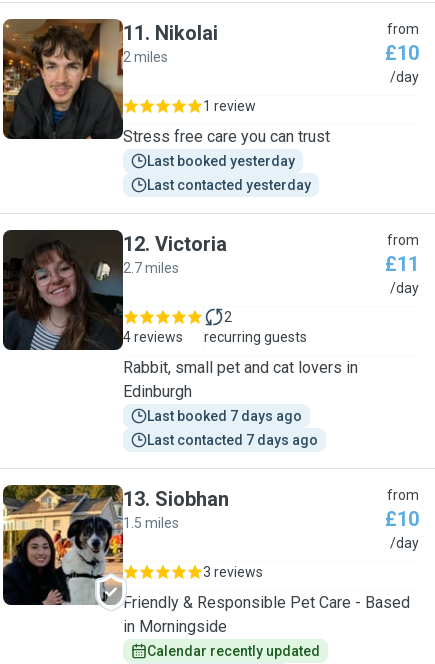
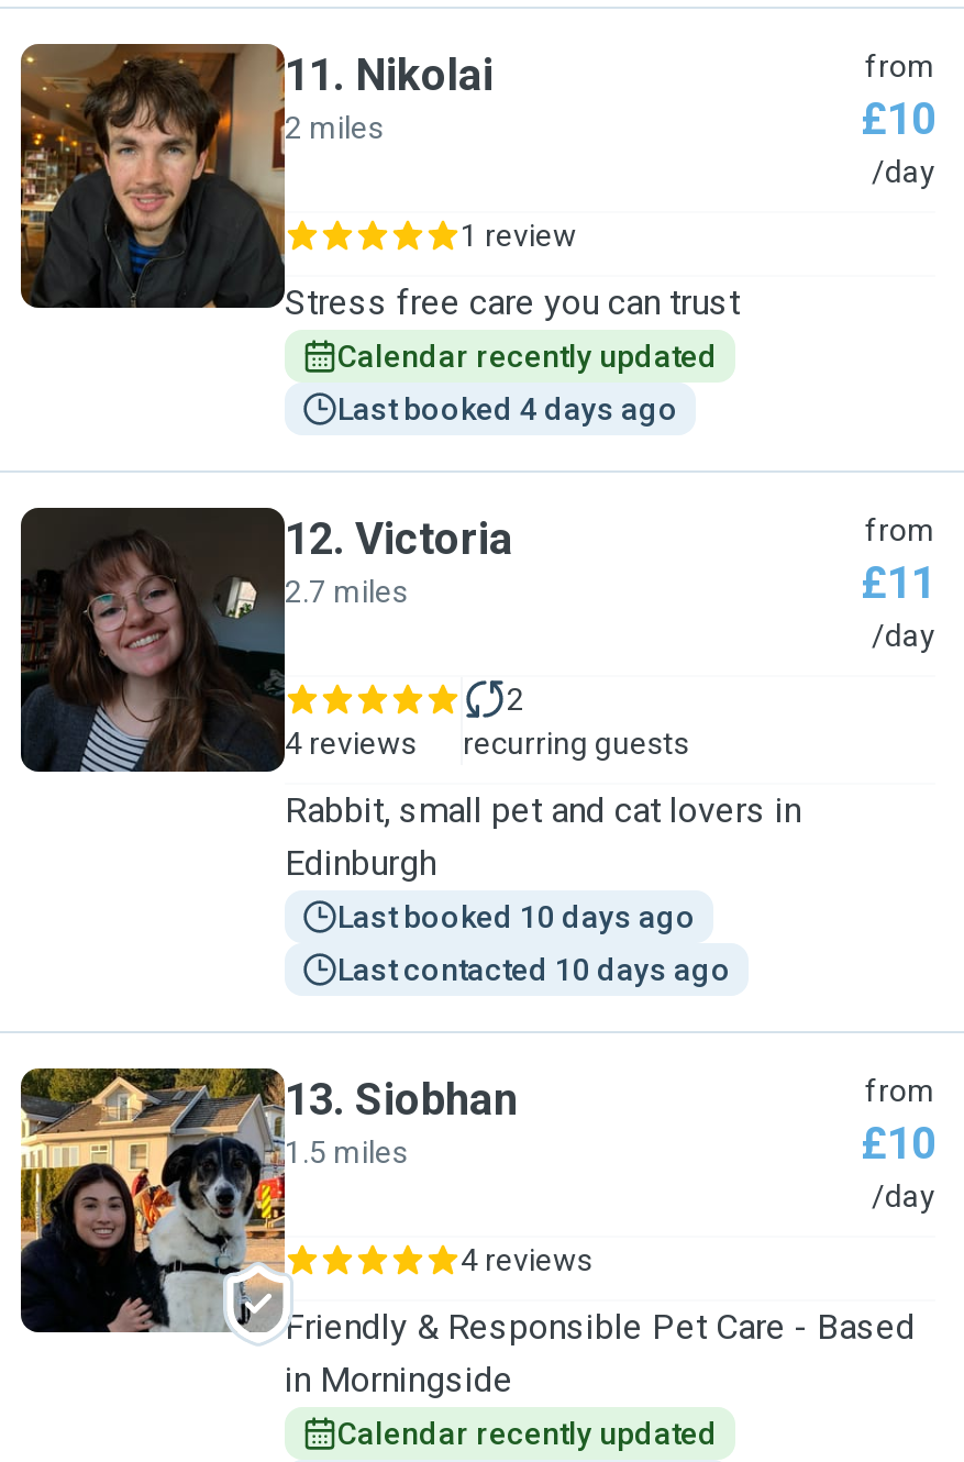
- Last booked yesterday
+ Calendar recently updated

- Last contacted yesterday
+ Last booked 4 days ago

- Last booked 7 days ago
+ Last booked 10 days ago

- Last contacted 7 days ago
+ Last contacted 10 days ago

- 3 reviews
+ 4 reviews
